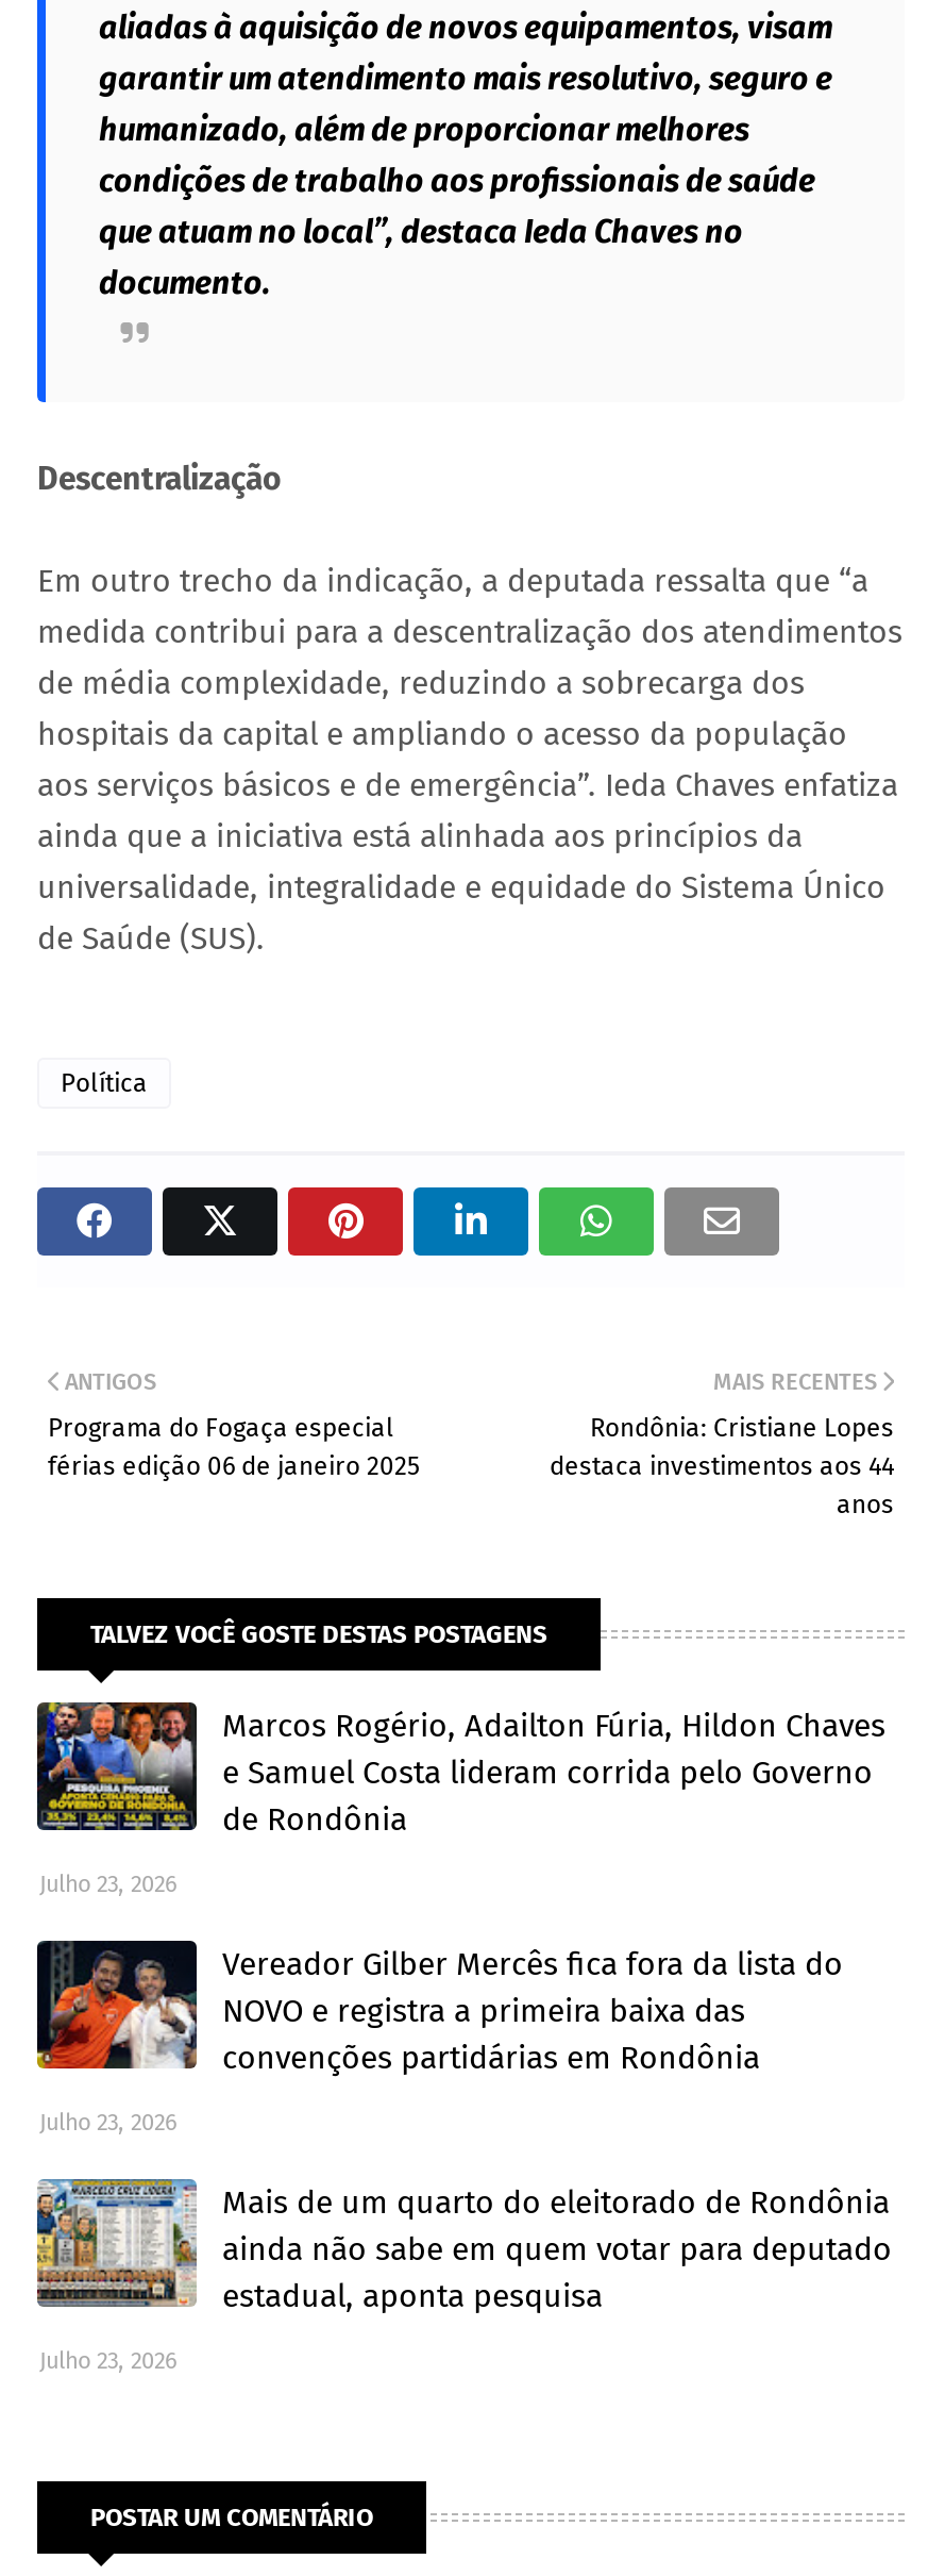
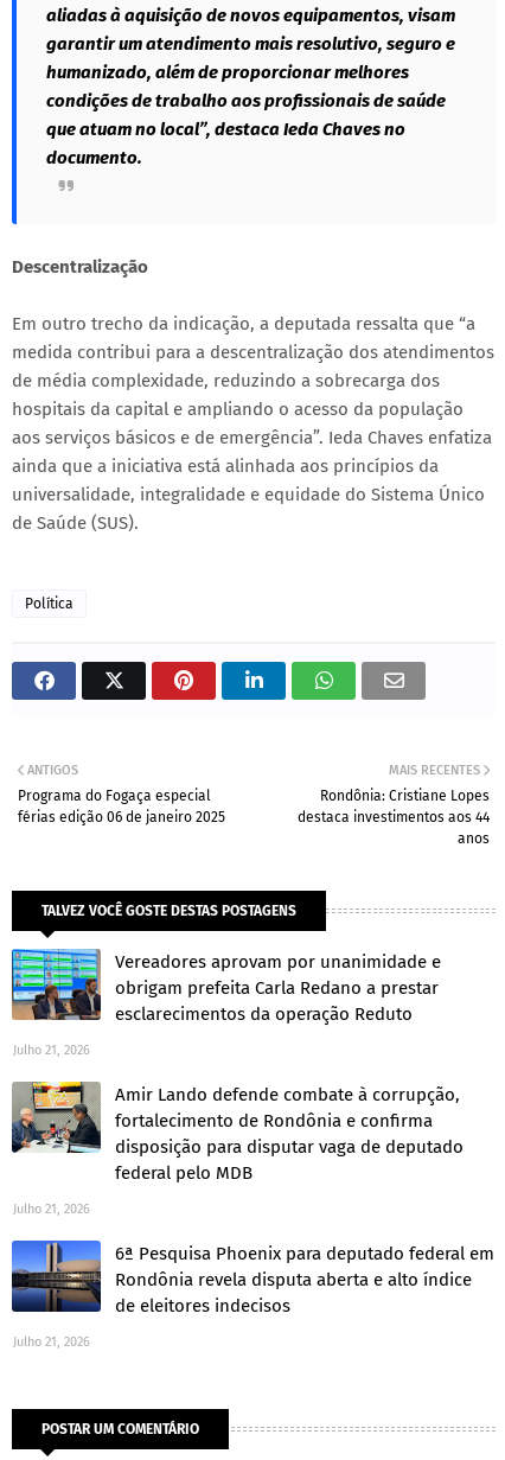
- [image]
- Marcos Rogério, Adailton Fúria, Hildon Chaves
- e Samuel Costa lideram corrida pelo Governo
- de Rondônia
+ [image]
+ Vereadores aprovam por unanimidade e
+ obrigam prefeita Carla Redano a prestar
+ esclarecimentos da operação Reduto

- Julho 23, 2026
+ Julho 21, 2026

- [image]
- Vereador Gilber Mercês fica fora da lista do
- NOVO e registra a primeira baixa das
- convenções partidárias em Rondônia
+ [image]
+ Amir Lando defende combate à corrupção,
+ fortalecimento de Rondônia e confirma
+ disposição para disputar vaga de deputado
+ federal pelo MDB

- Julho 23, 2026
+ Julho 21, 2026

- [image]
- Mais de um quarto do eleitorado de Rondônia
- ainda não sabe em quem votar para deputado
- estadual, aponta pesquisa
+ [image]
+ 6ª Pesquisa Phoenix para deputado federal em
+ Rondônia revela disputa aberta e alto índice
+ de eleitores indecisos

- Julho 23, 2026
+ Julho 21, 2026
